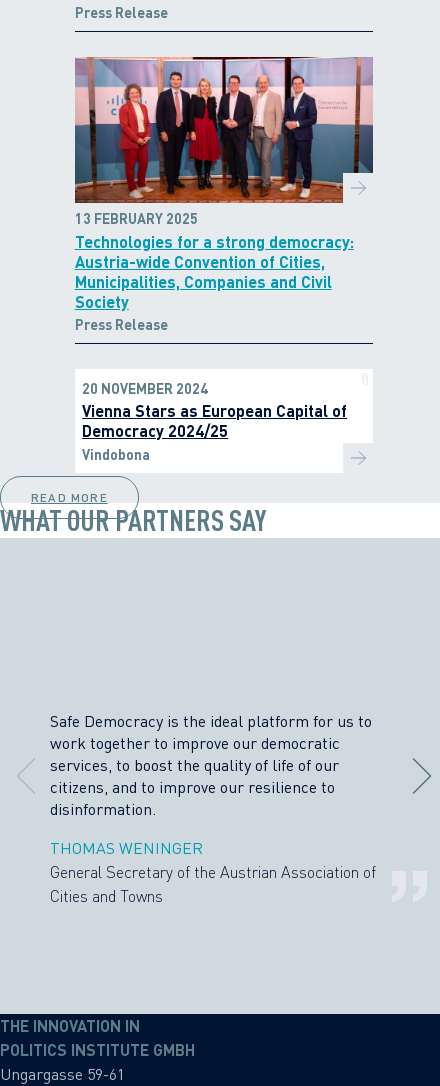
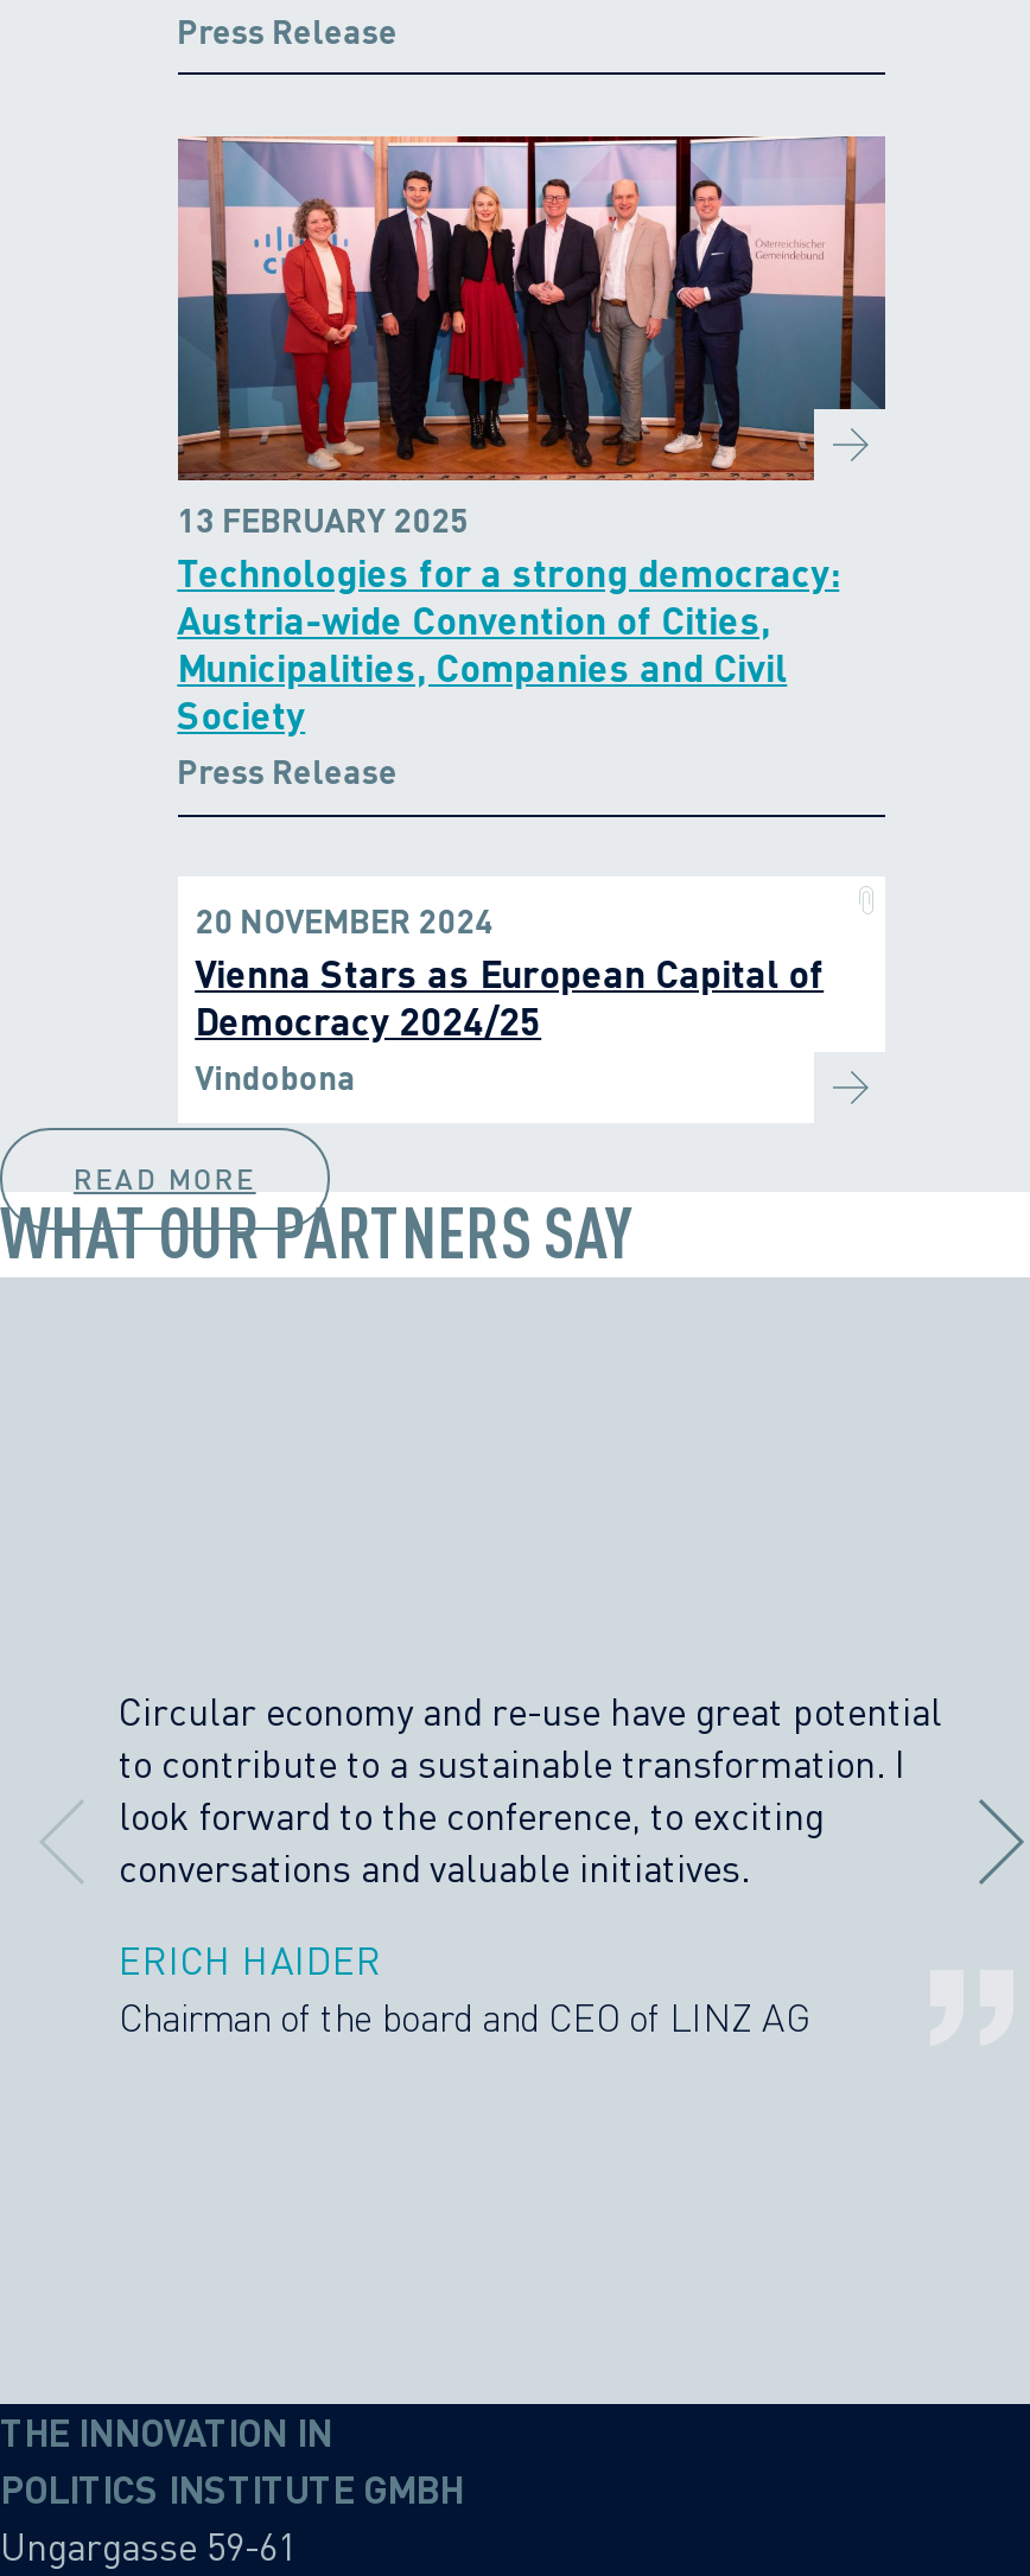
- Safe Democracy is the ideal platform for us to
- work together to improve our democratic
- services, to boost the quality of life of our
- citizens, and to improve our resilience to
- disinformation.
+ Circular economy and re-use have great potential
+ to contribute to a sustainable transformation. I
+ look forward to the conference, to exciting
+ conversations and valuable initiatives.

- THOMAS WENINGER
- General Secretary of the Austrian Association of
- Cities and Towns
+ ERICH HAIDER
+ Chairman of the board and CEO of LINZ AG
